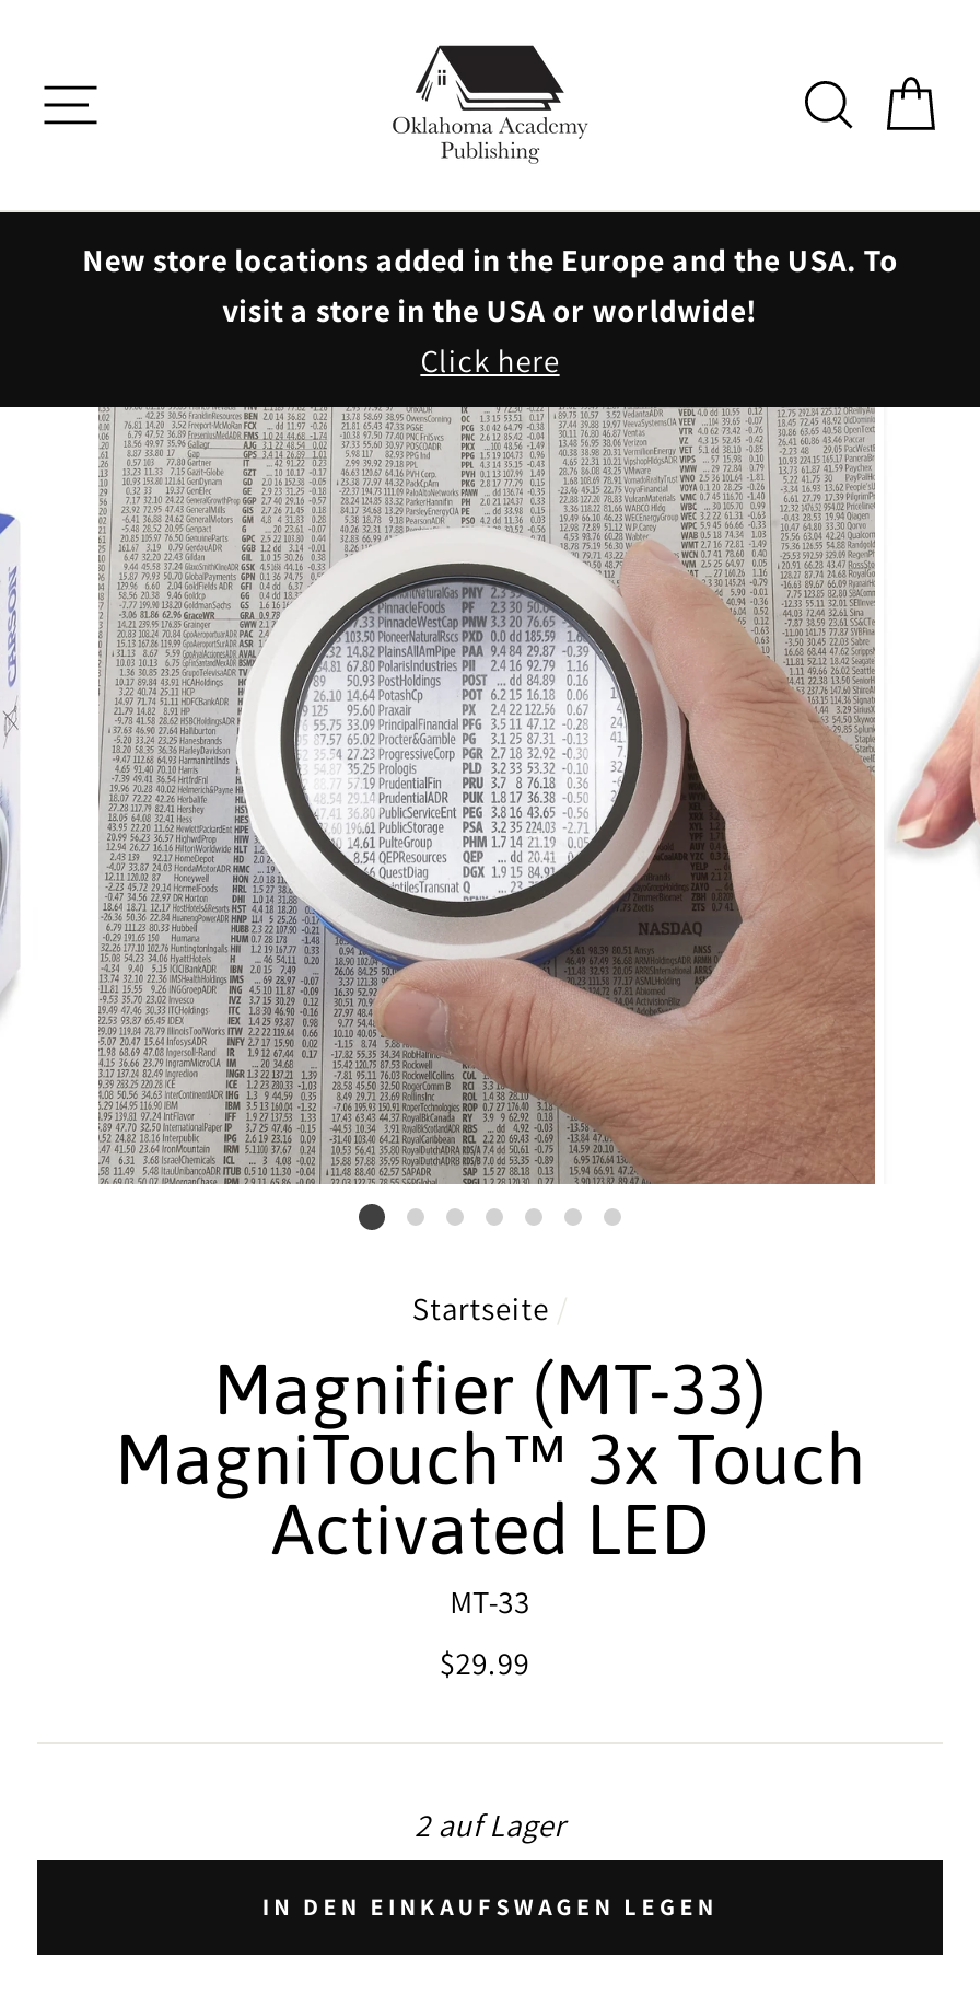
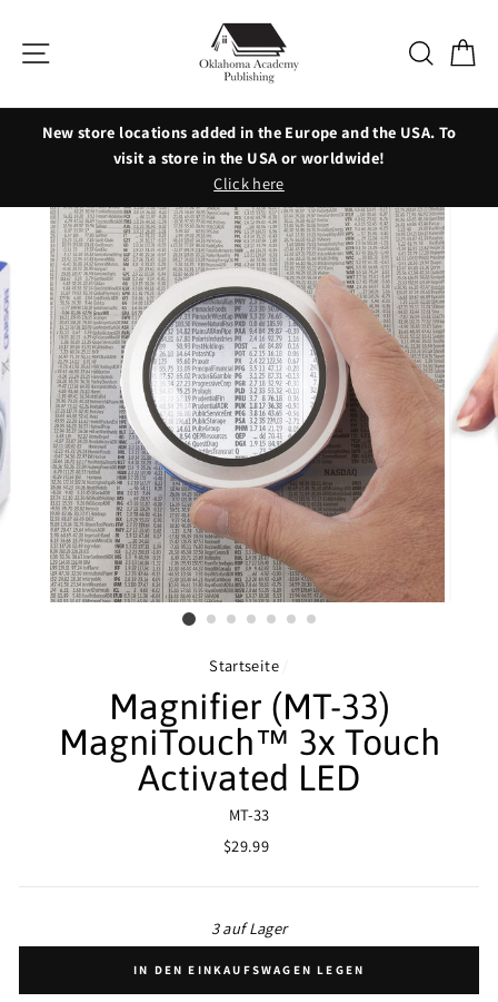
- 2 auf Lager
+ 3 auf Lager
